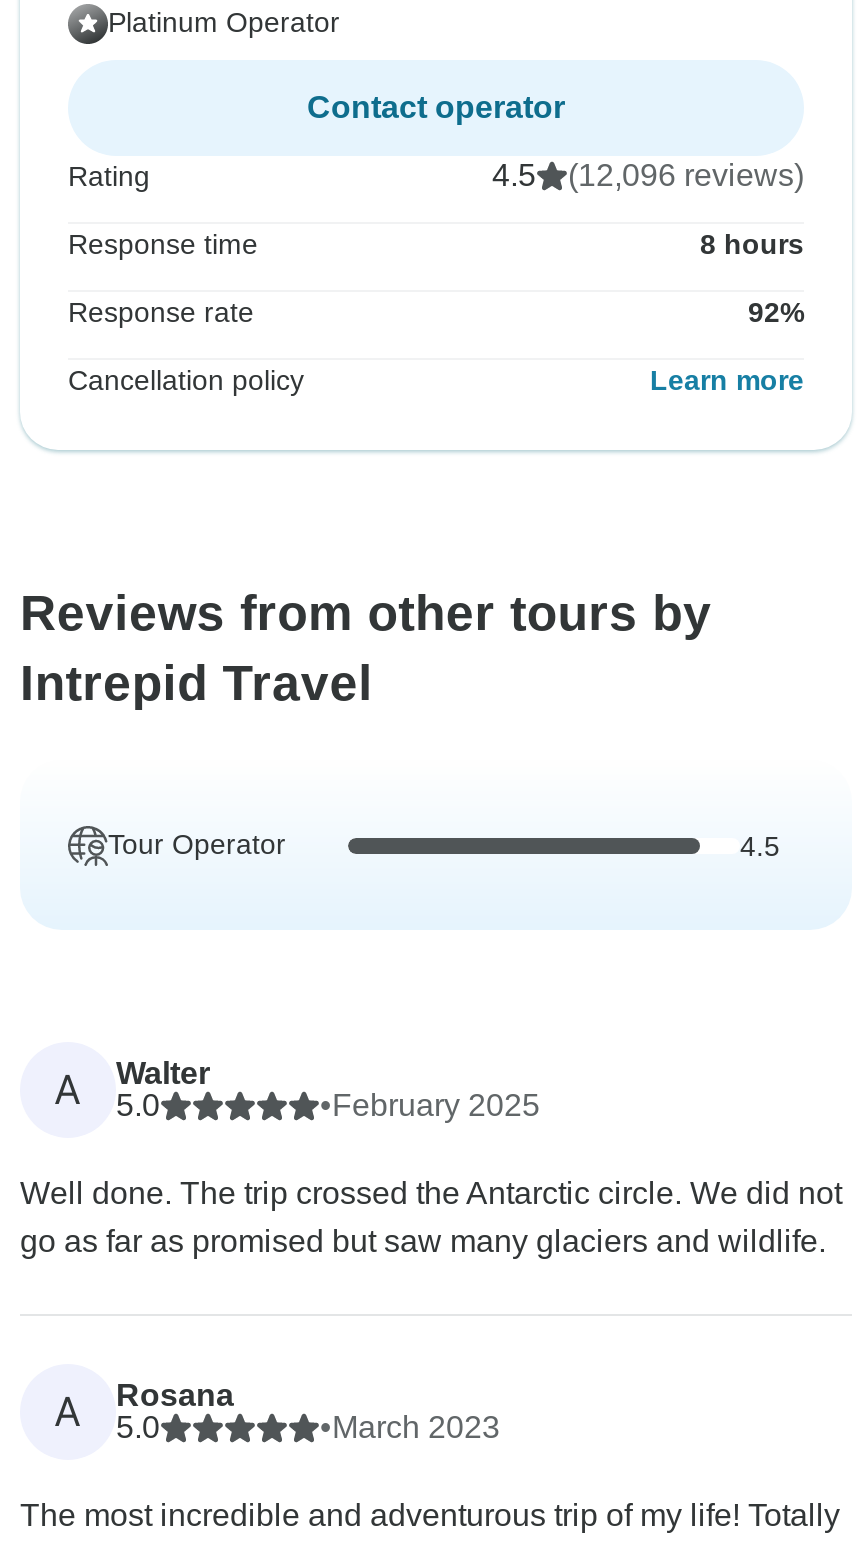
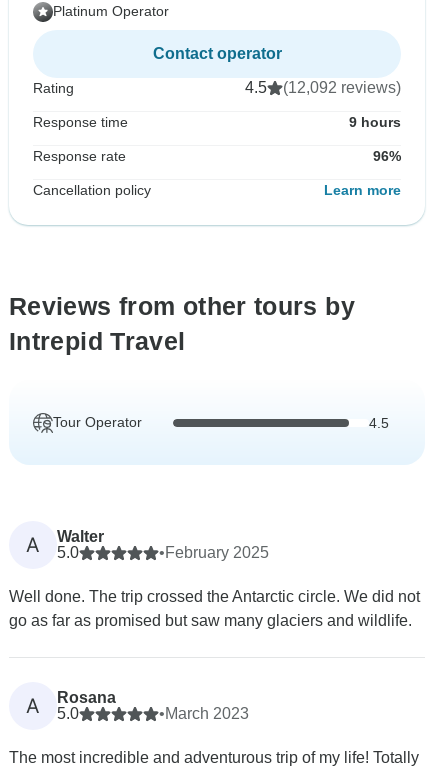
- 4.5 (12,096 reviews)
+ 4.5 (12,092 reviews)

- 8 hours
+ 9 hours

- 92%
+ 96%
